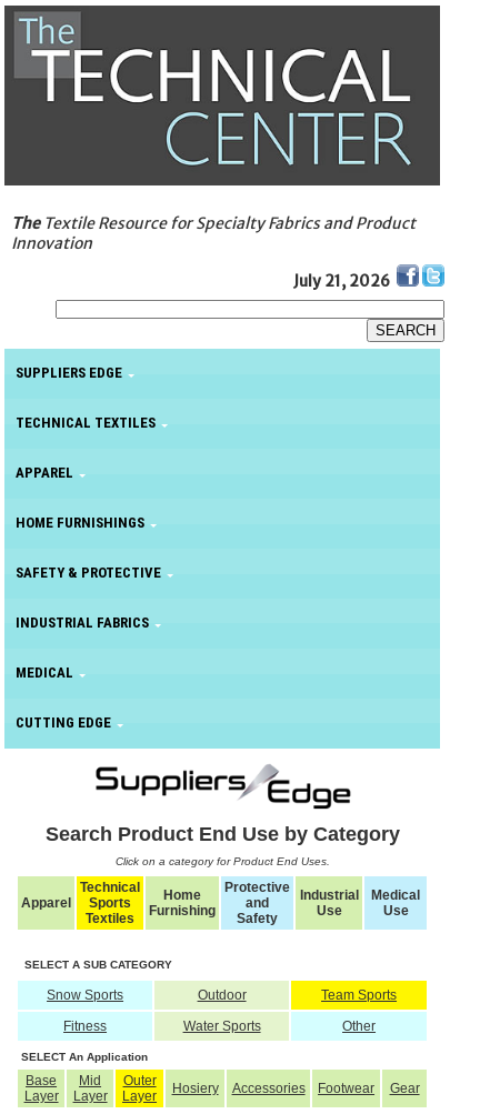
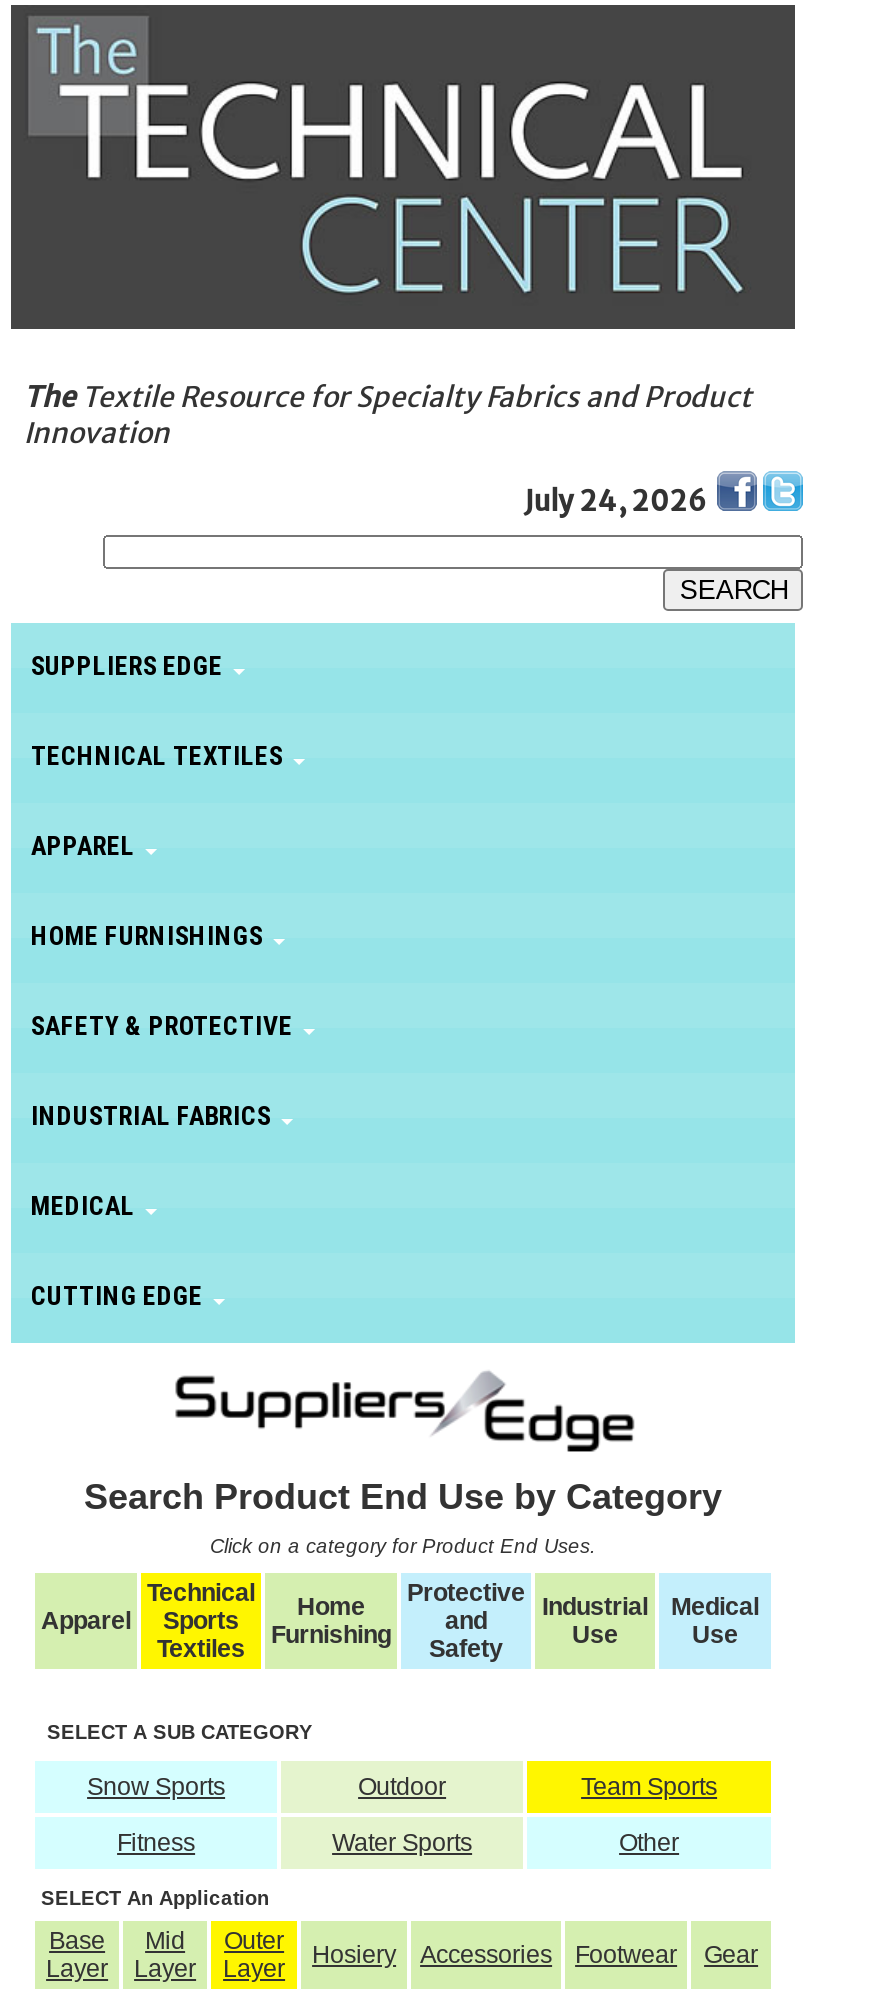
- July 21, 2026
+ July 24, 2026
